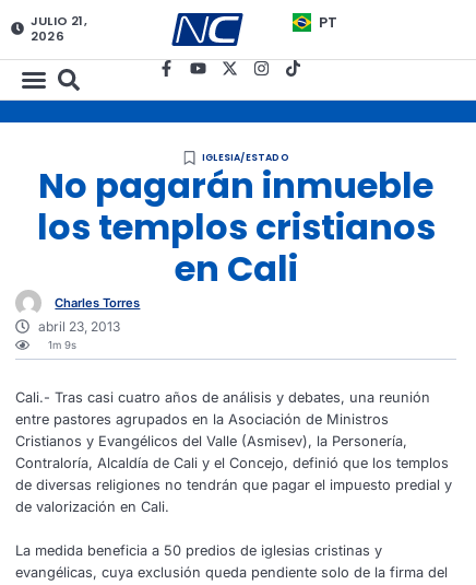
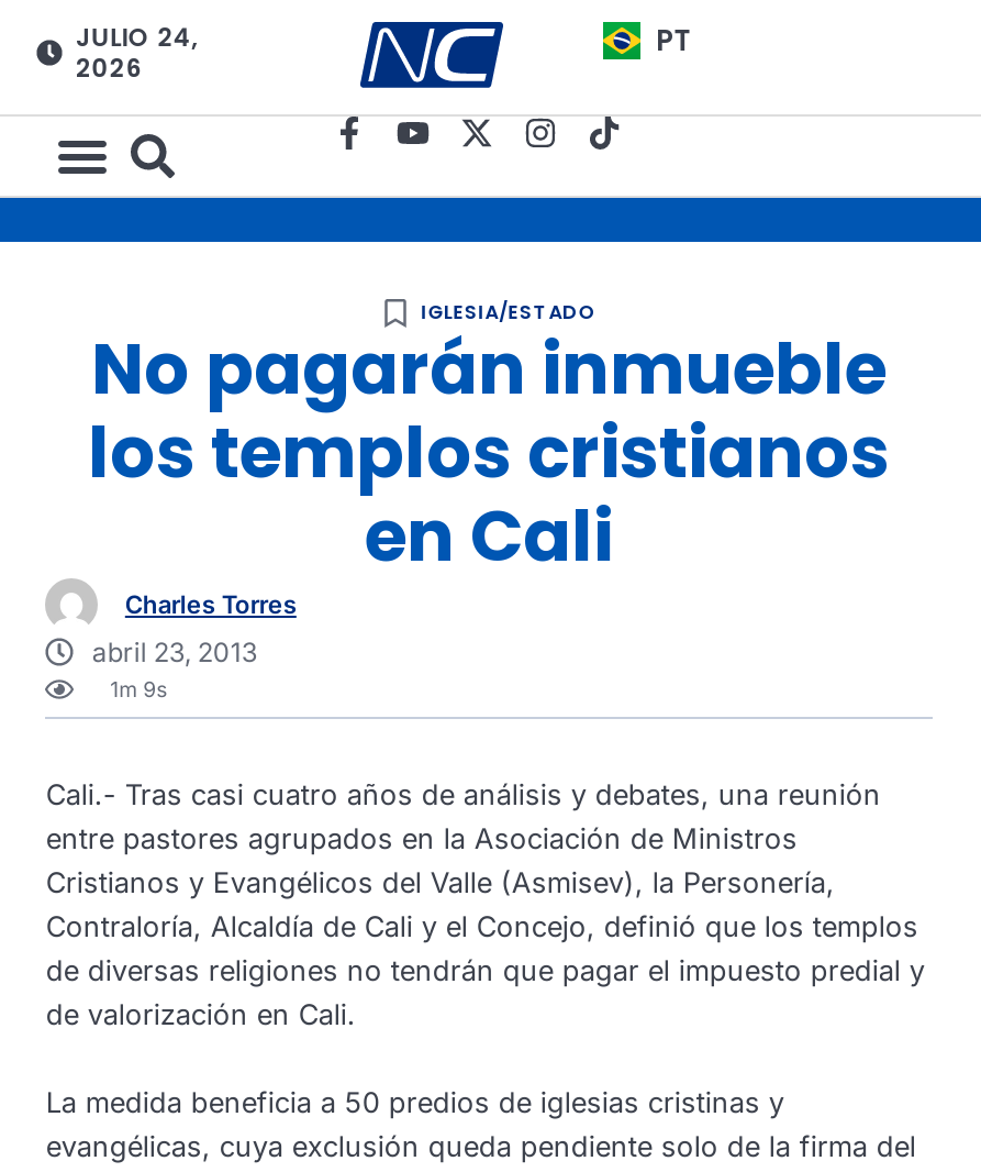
- JULIO 21,
+ JULIO 24,
